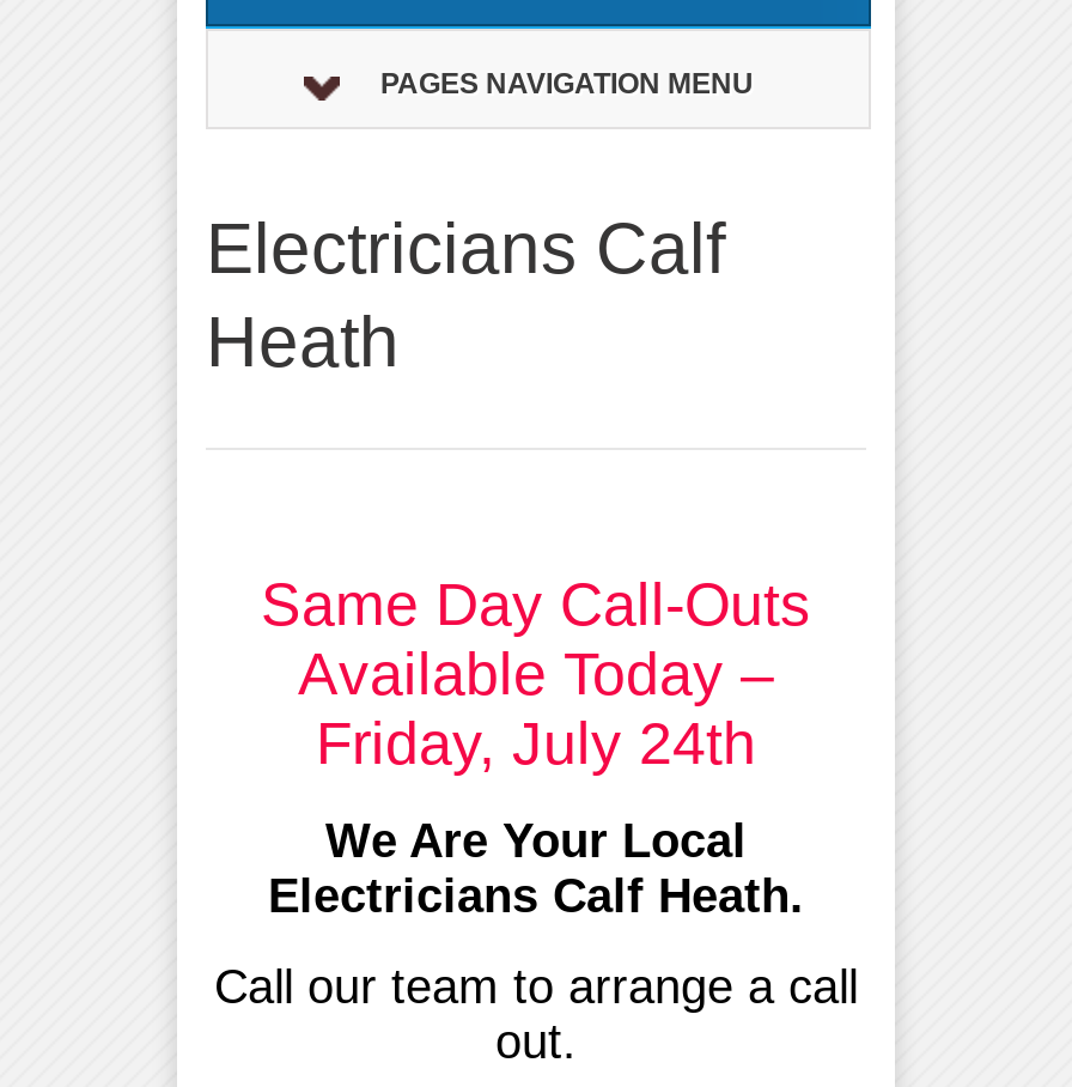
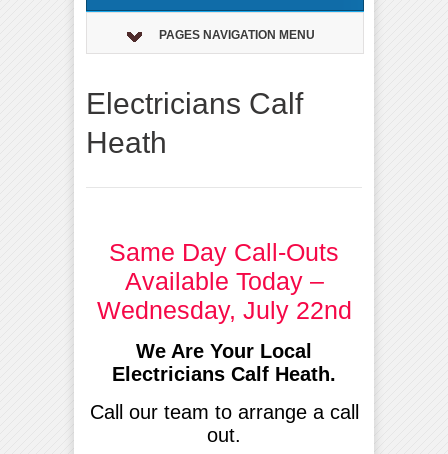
- Friday, July 24th
+ Wednesday, July 22nd
